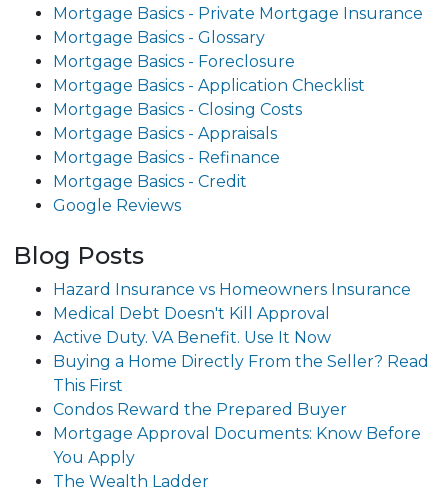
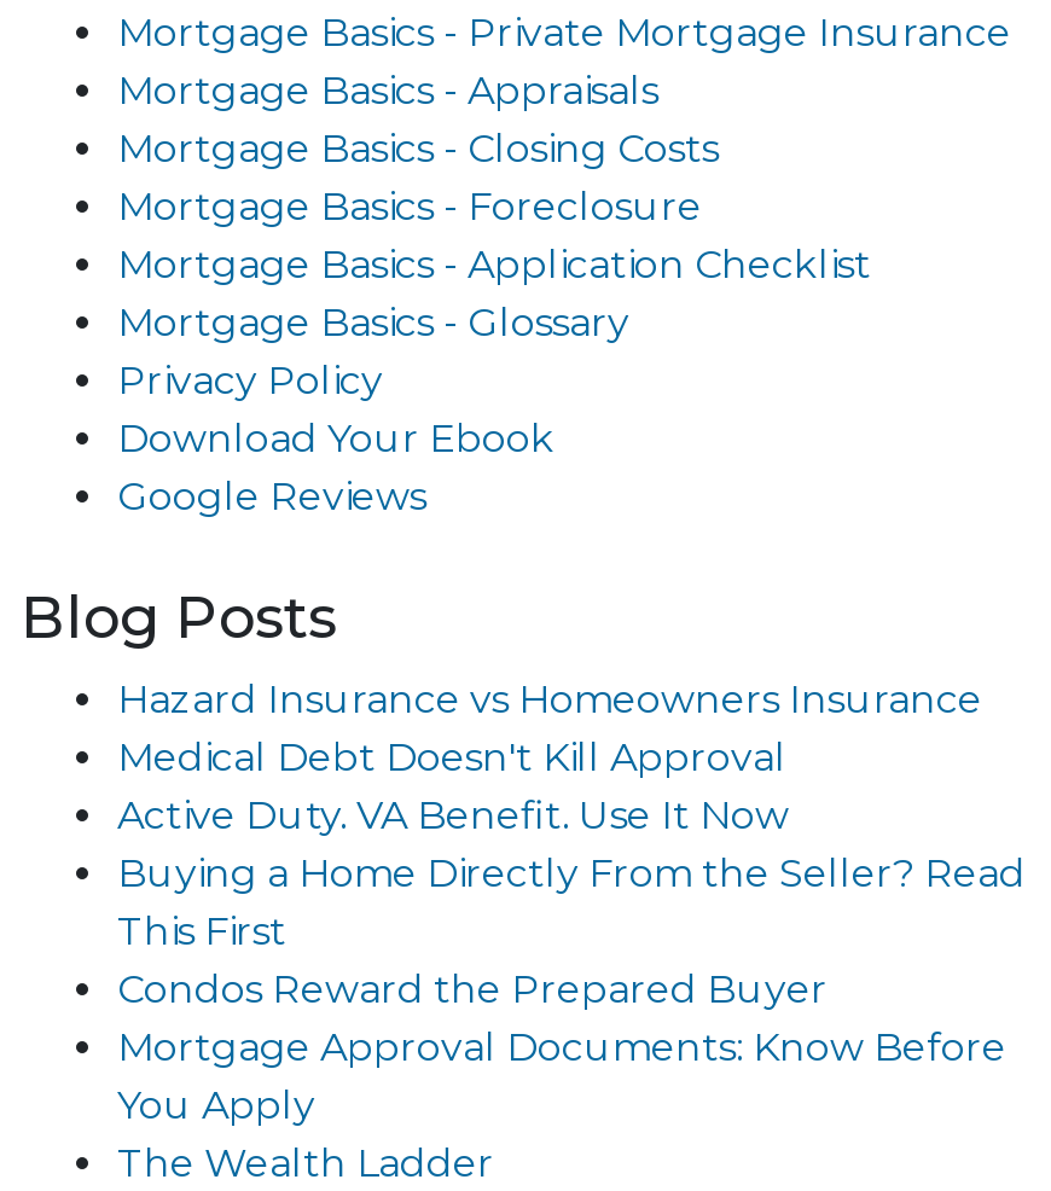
moved down: Mortgage Basics - Glossary

moved down: Mortgage Basics - Foreclosure | Mortgage Basics - Application Checklist

moved up: Mortgage Basics - Closing Costs | Mortgage Basics - Appraisals

- Mortgage Basics - Refinance
- Mortgage Basics - Credit
+ Privacy Policy
+ Download Your Ebook
